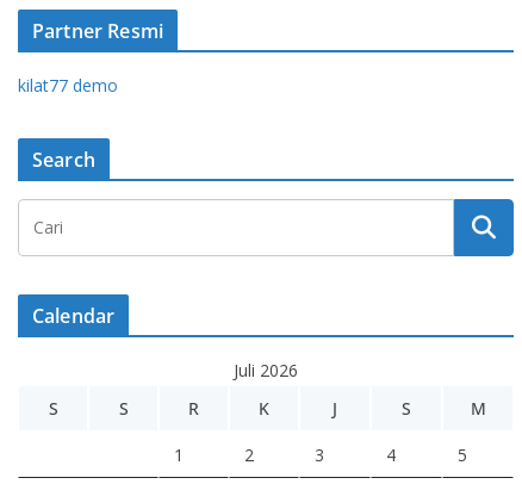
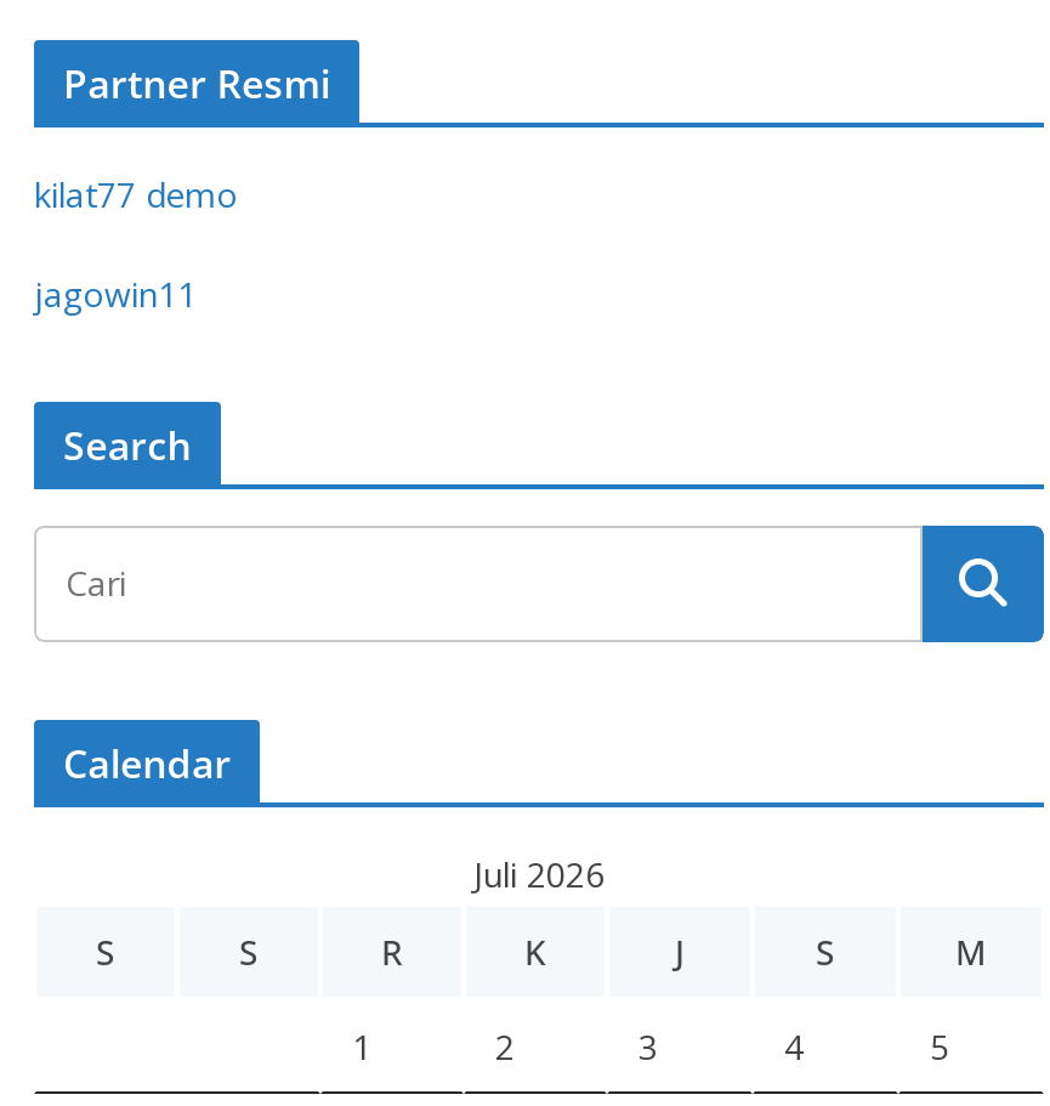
+ jagowin11
